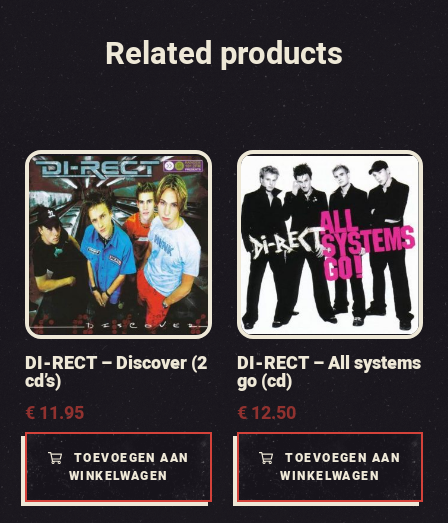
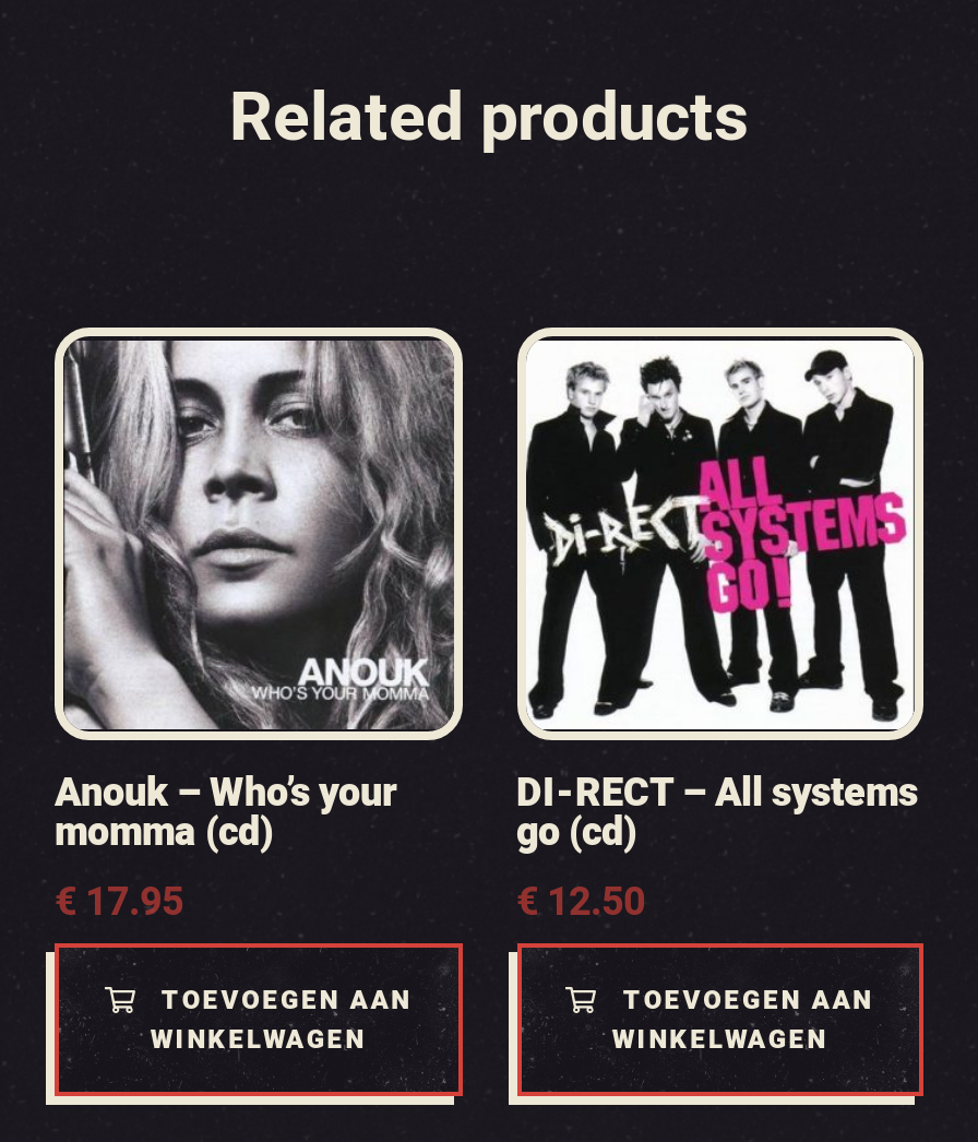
- [image]
- DI-RECT – Discover (2
- cd’s)
- €11.95
+ [image]
+ Anouk – Who’s your
+ momma (cd)
+ €17.95
